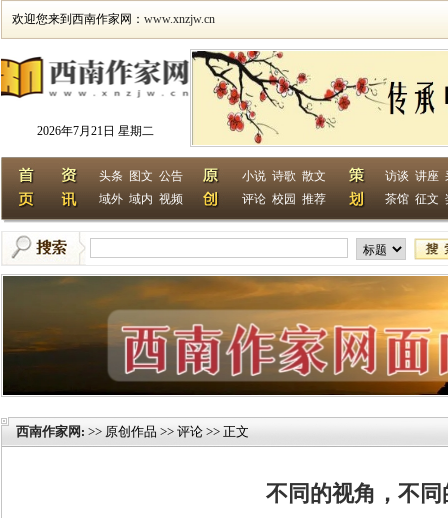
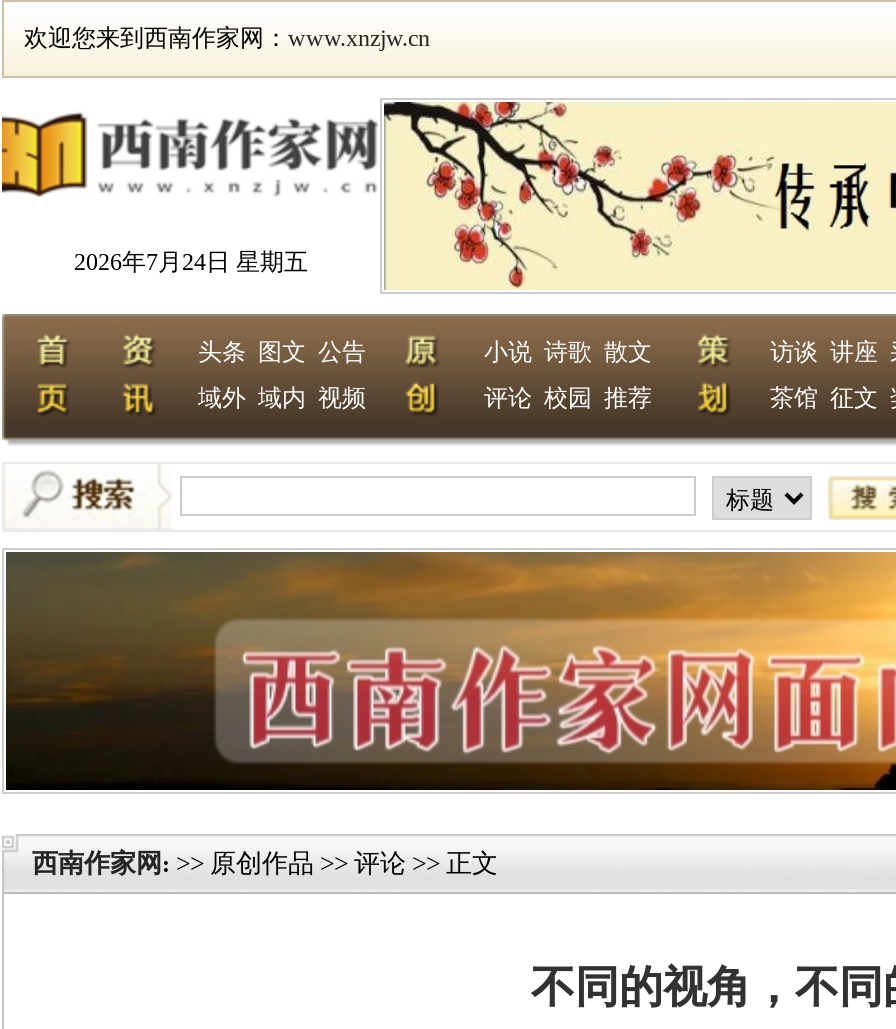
- 2026年7月21日 星期二
+ 2026年7月24日 星期五
